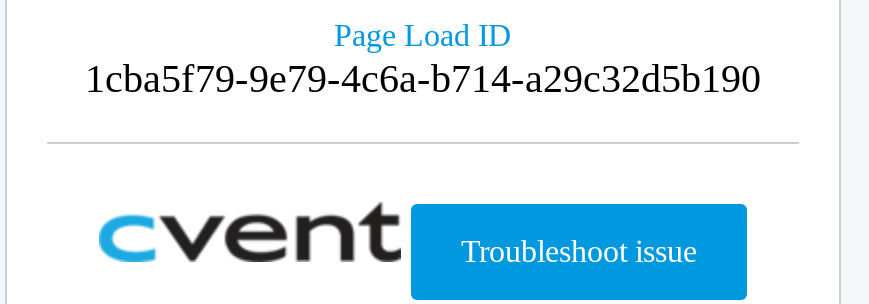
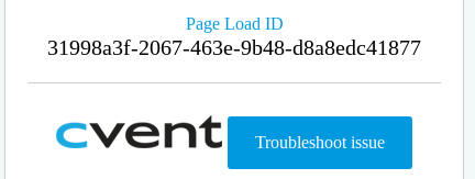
- 1cba5f79-9e79-4c6a-b714-a29c32d5b190
+ 31998a3f-2067-463e-9b48-d8a8edc41877
